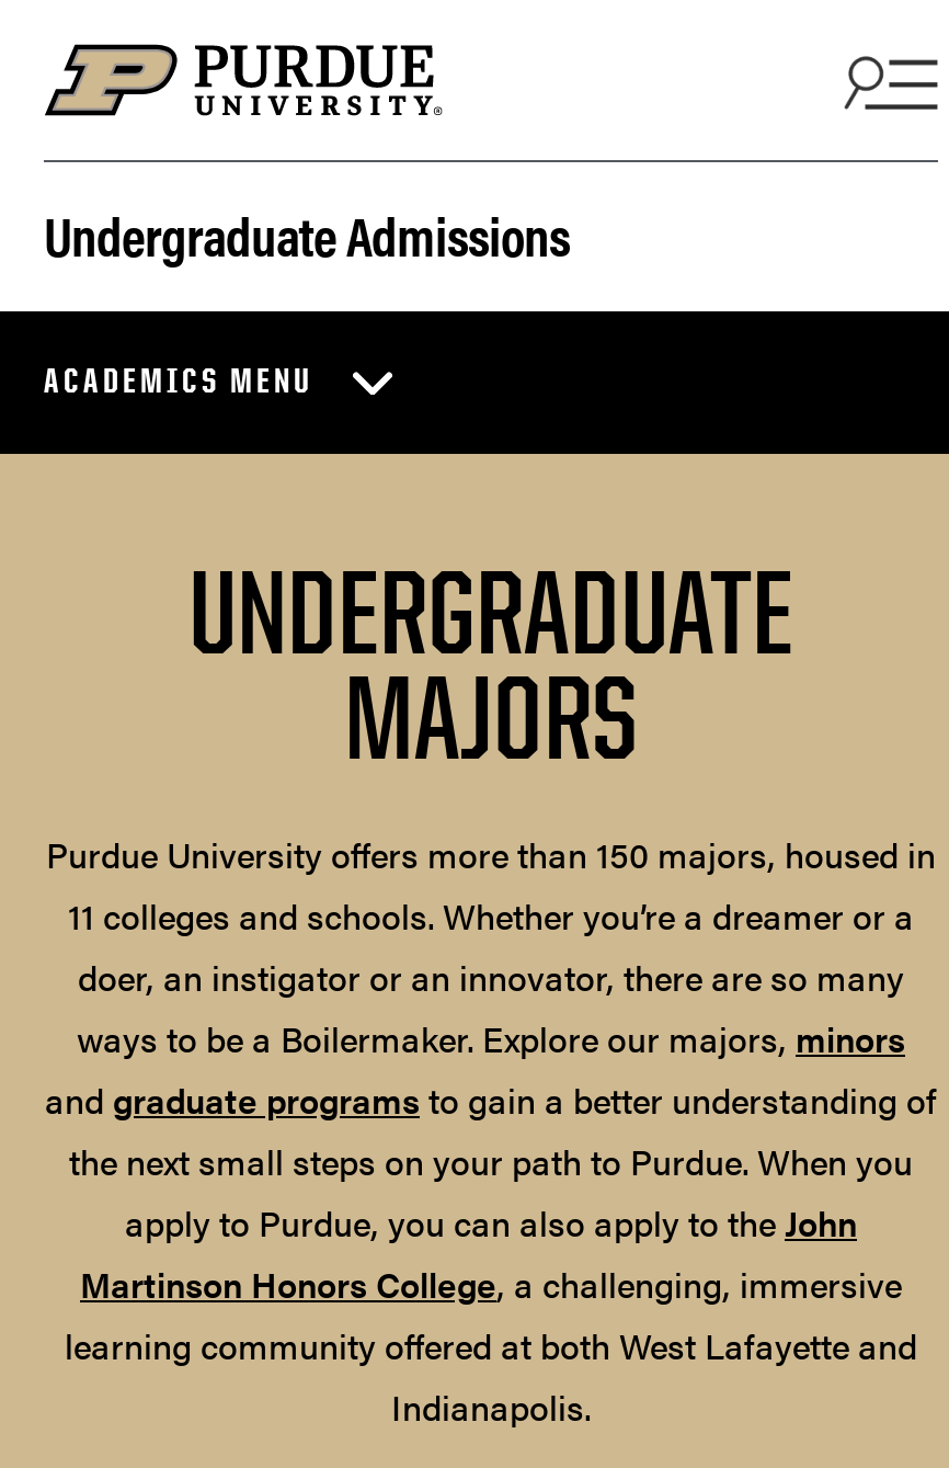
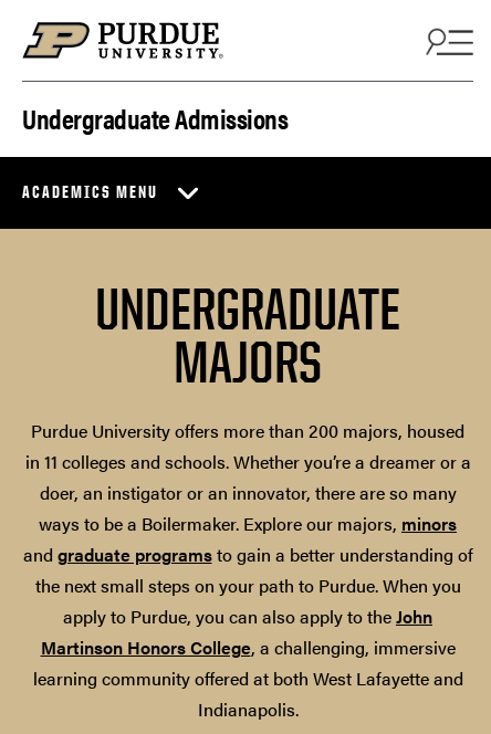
- Purdue University offers more than 150 majors, housed in
- 11 colleges and schools. Whether you’re a dreamer or a
+ Purdue University offers more than 200 majors, housed
+ in 11 colleges and schools. Whether you’re a dreamer or a
